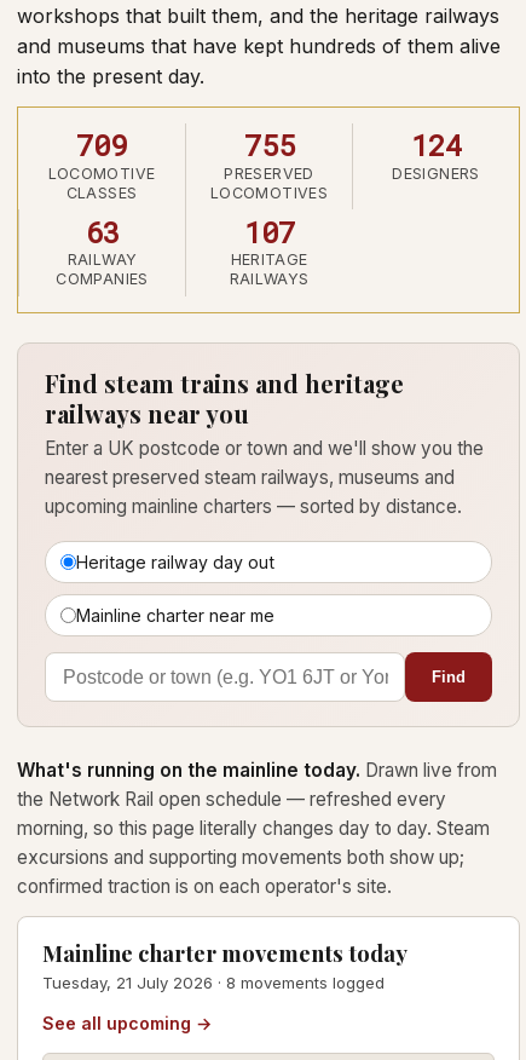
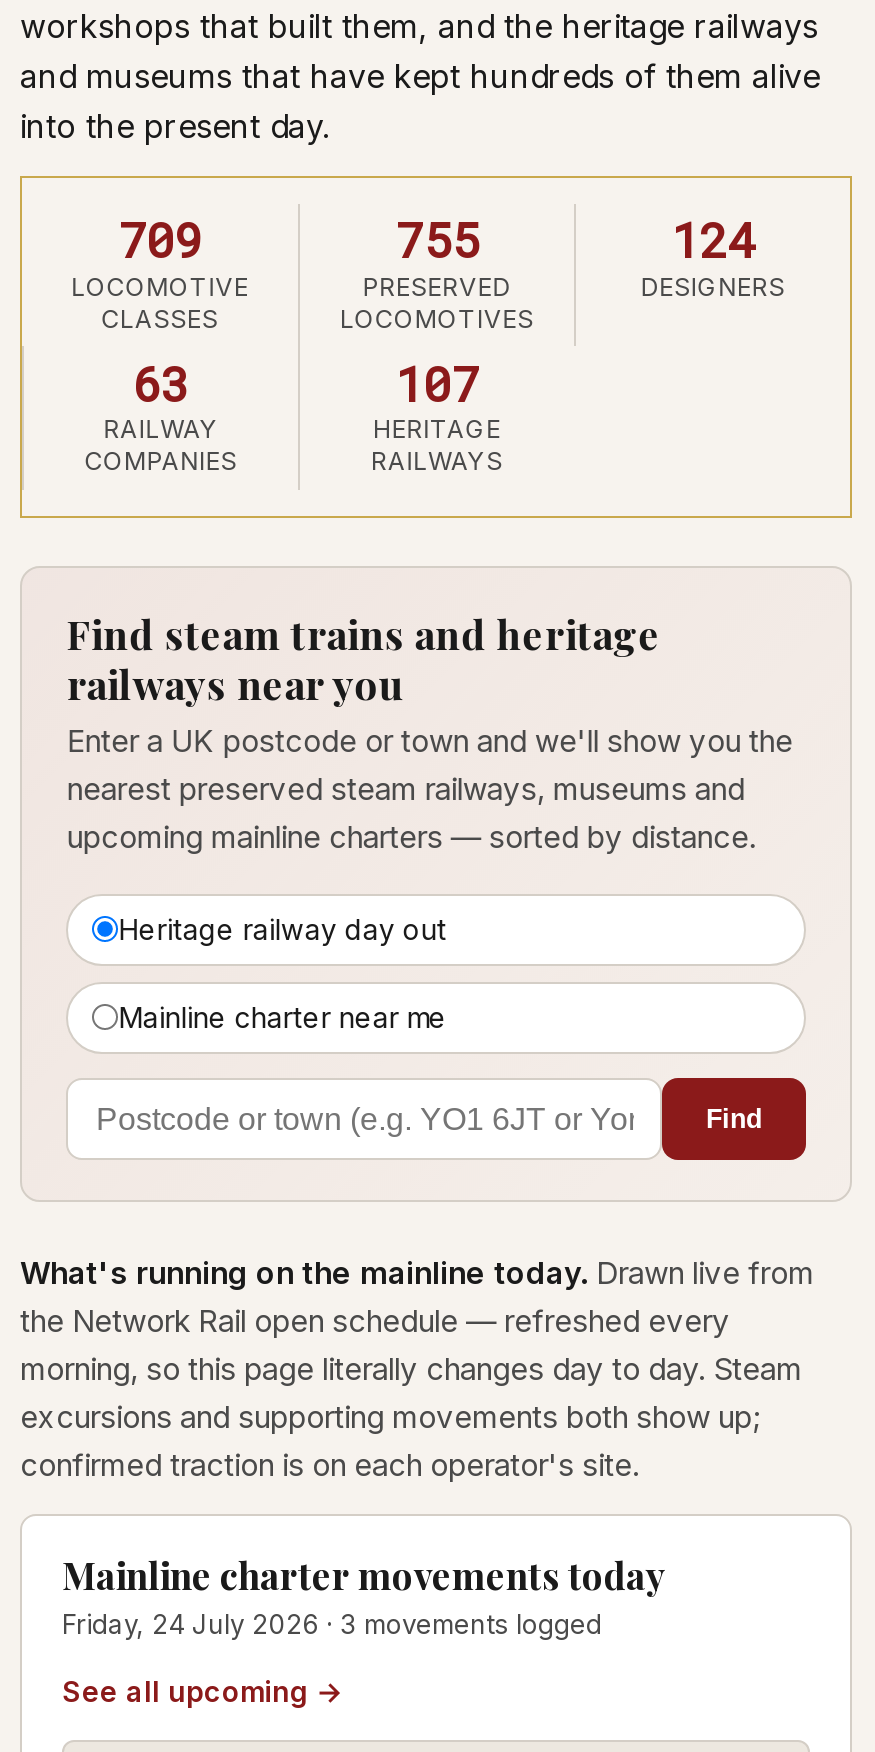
- Tuesday, 21 July 2026 · 8 movements logged
+ Friday, 24 July 2026 · 3 movements logged
